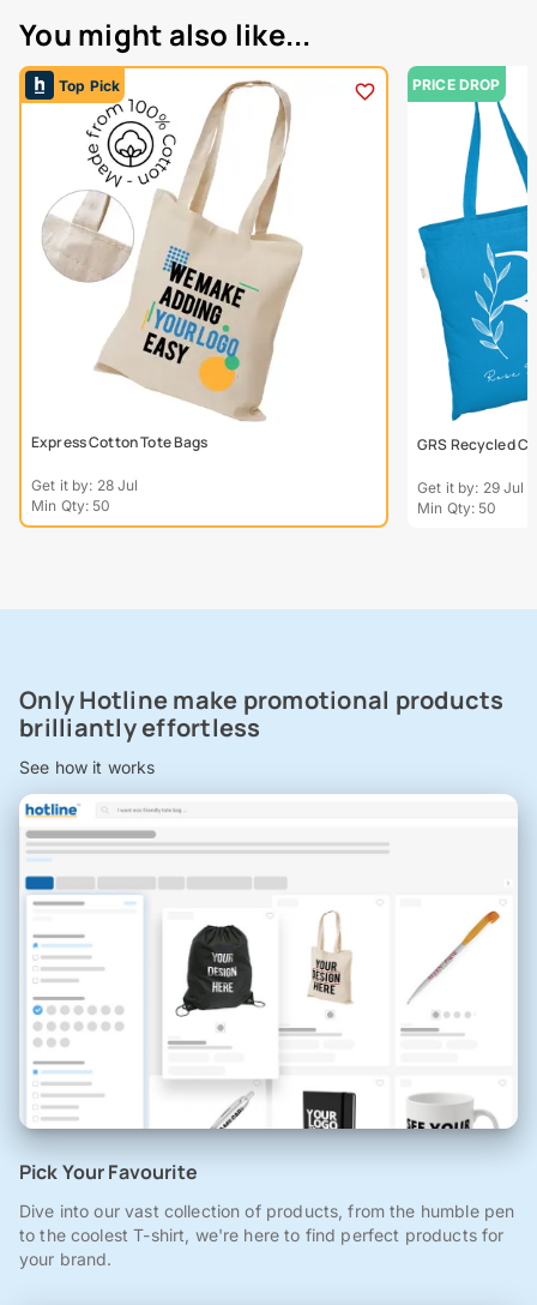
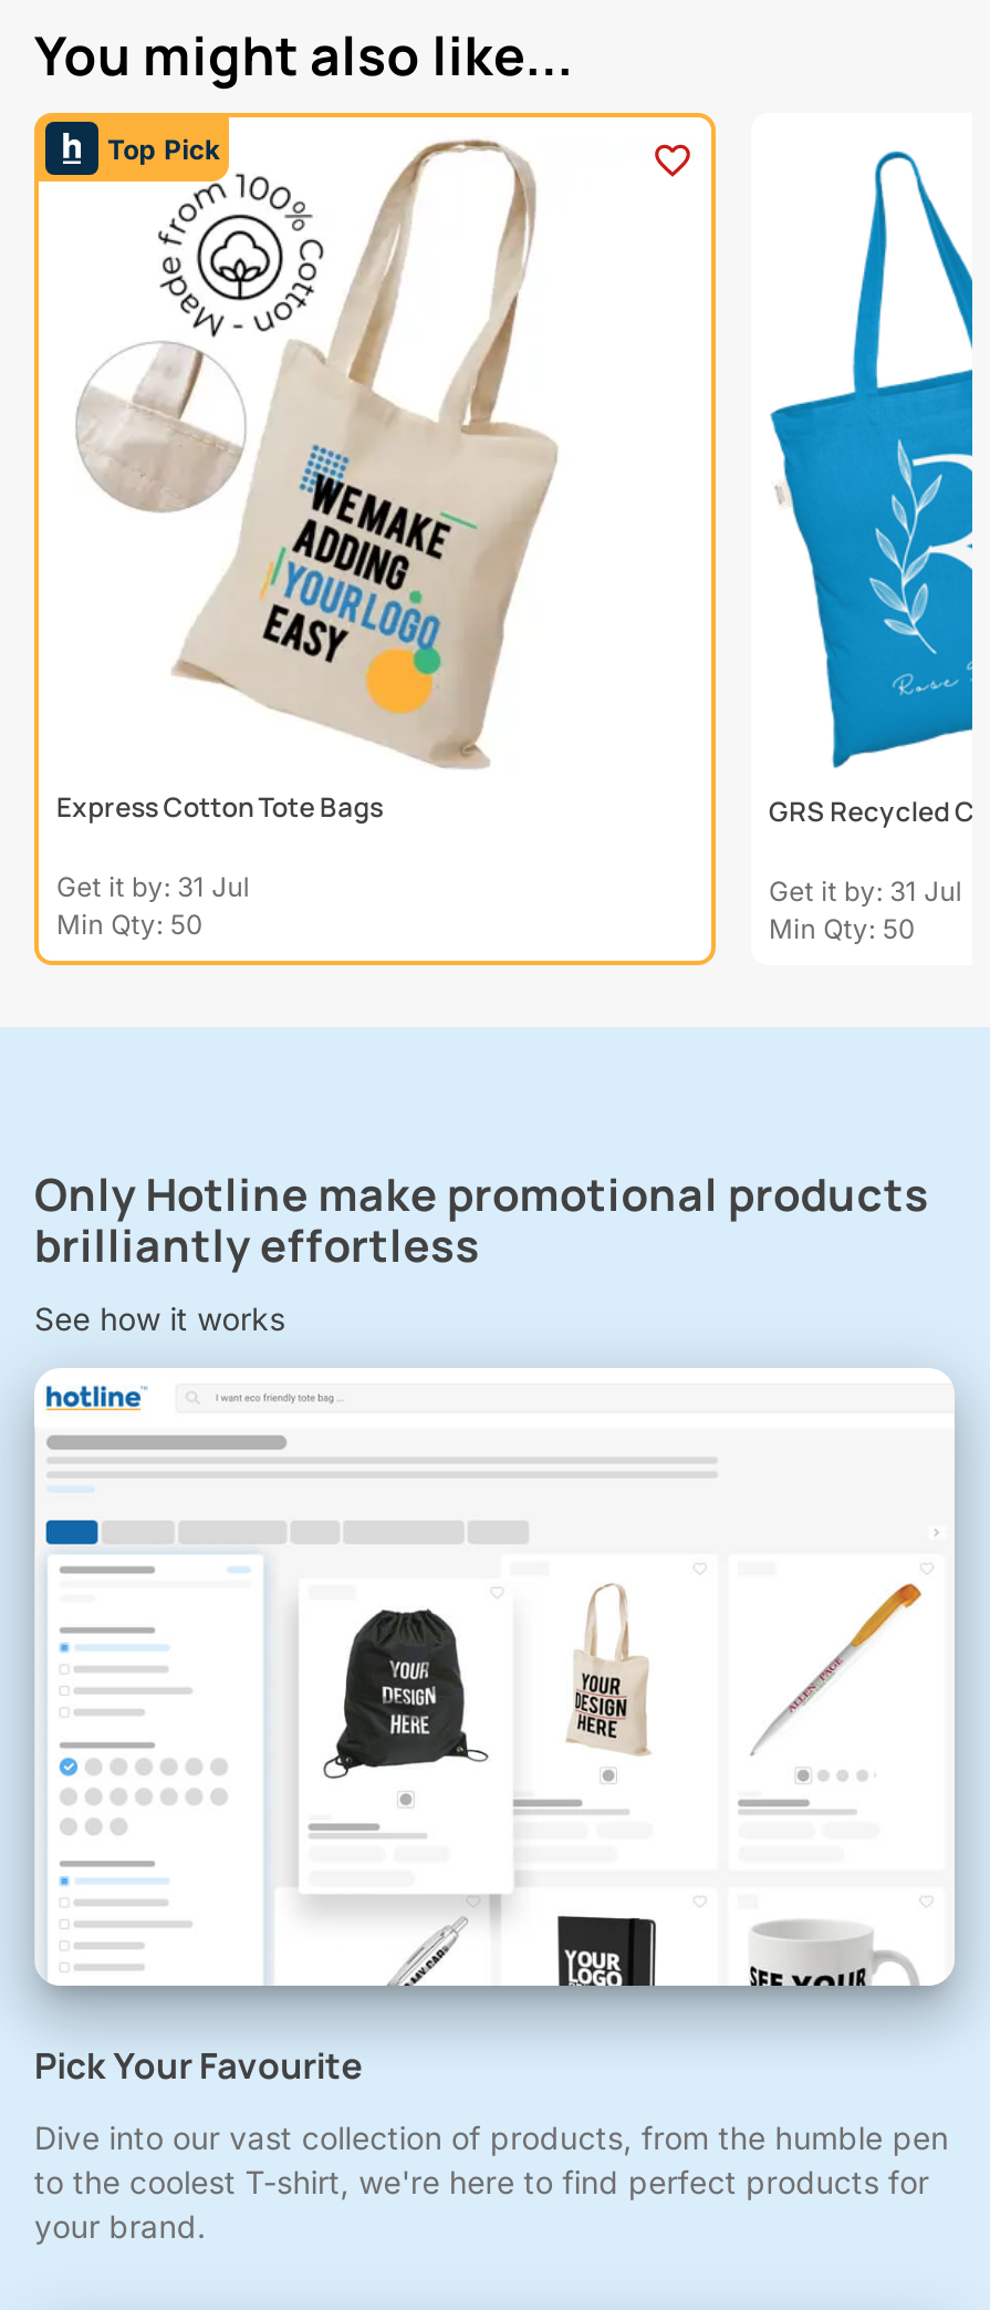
- PRICE DROP

- Get it by: 28 Jul
+ Get it by: 31 Jul

- Get it by: 29 Jul
+ Get it by: 31 Jul
